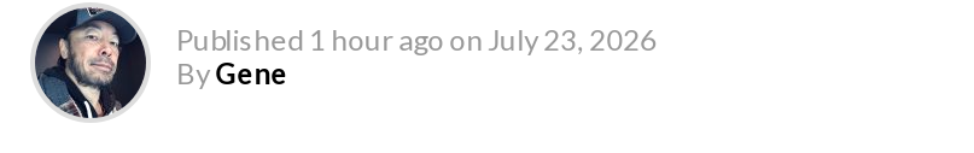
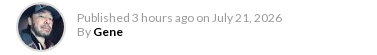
- Published 1 hour ago on July 23, 2026
+ Published 3 hours ago on July 21, 2026
